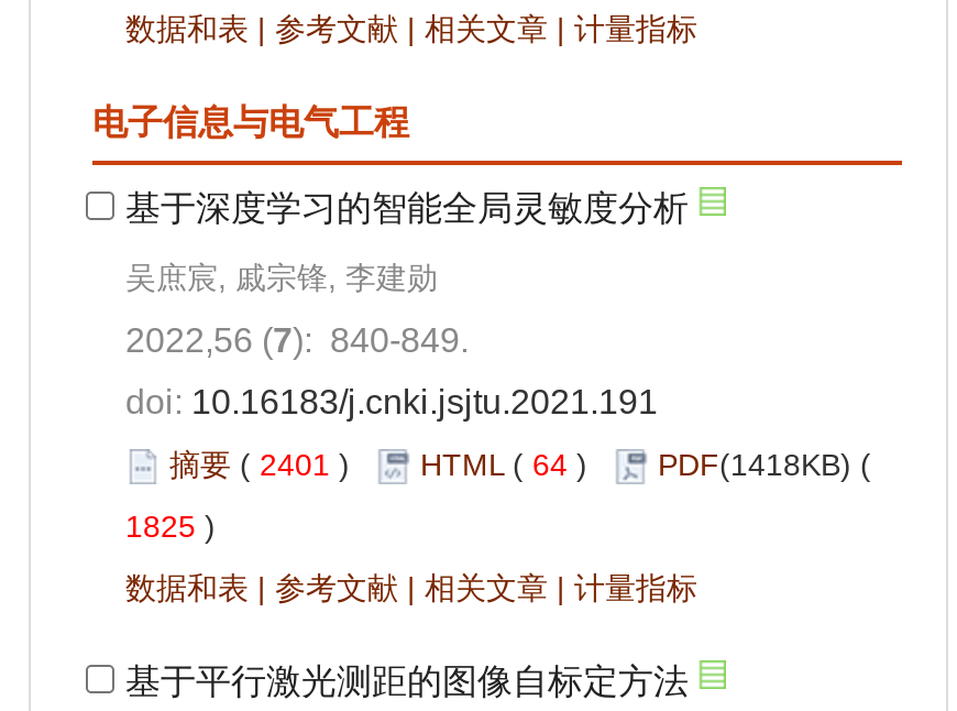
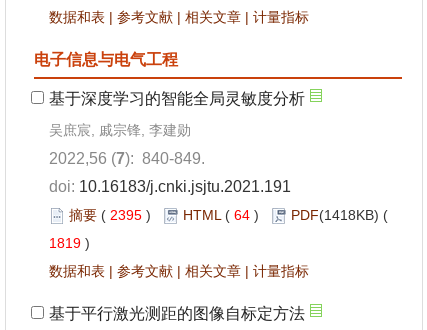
- 摘要(2401) HTML (64) PDF(1418KB) (
+ 摘要(2395) HTML (64) PDF(1418KB) (

- 1825)
+ 1819)
